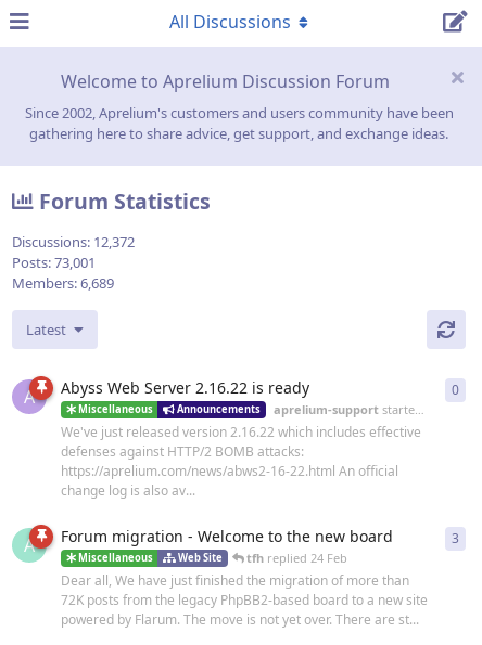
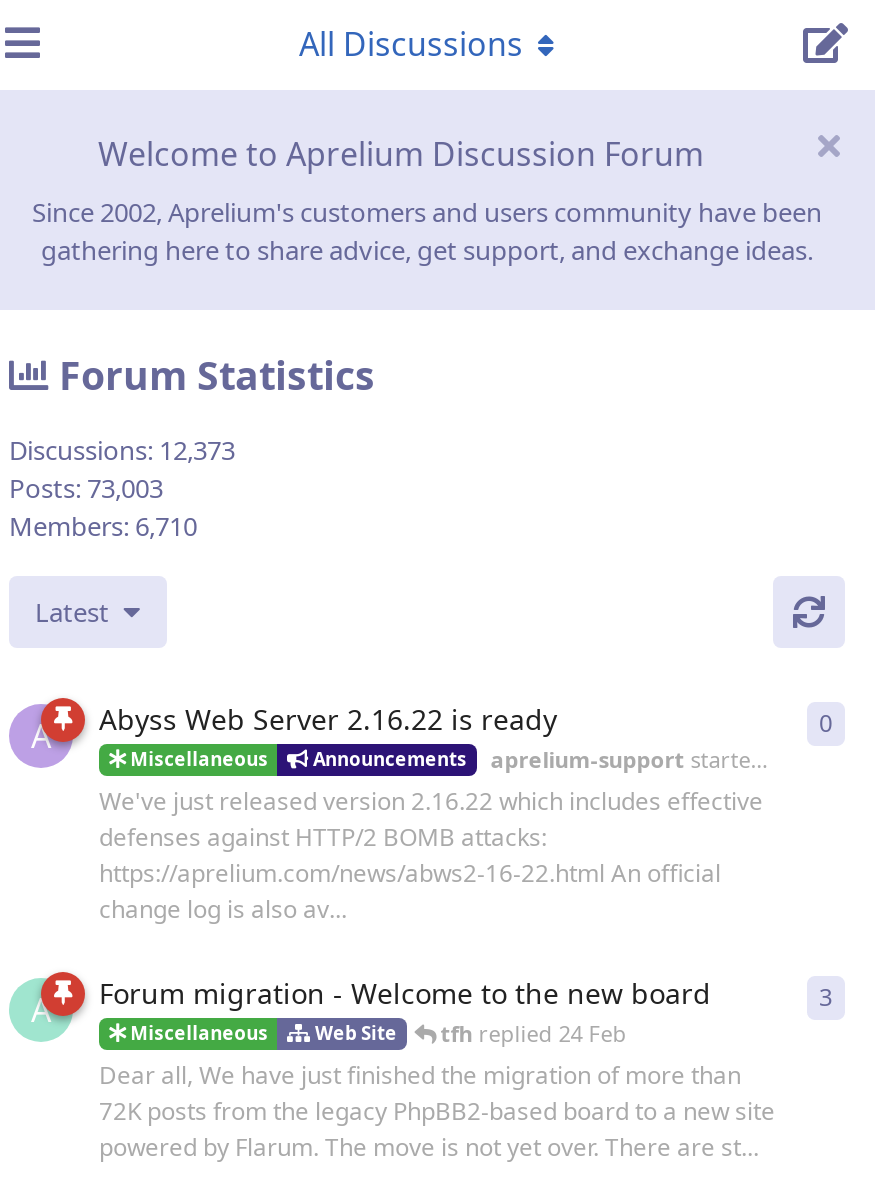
- Discussions: 12,372
+ Discussions: 12,373

- Posts: 73,001
+ Posts: 73,003

- Members: 6,689
+ Members: 6,710
